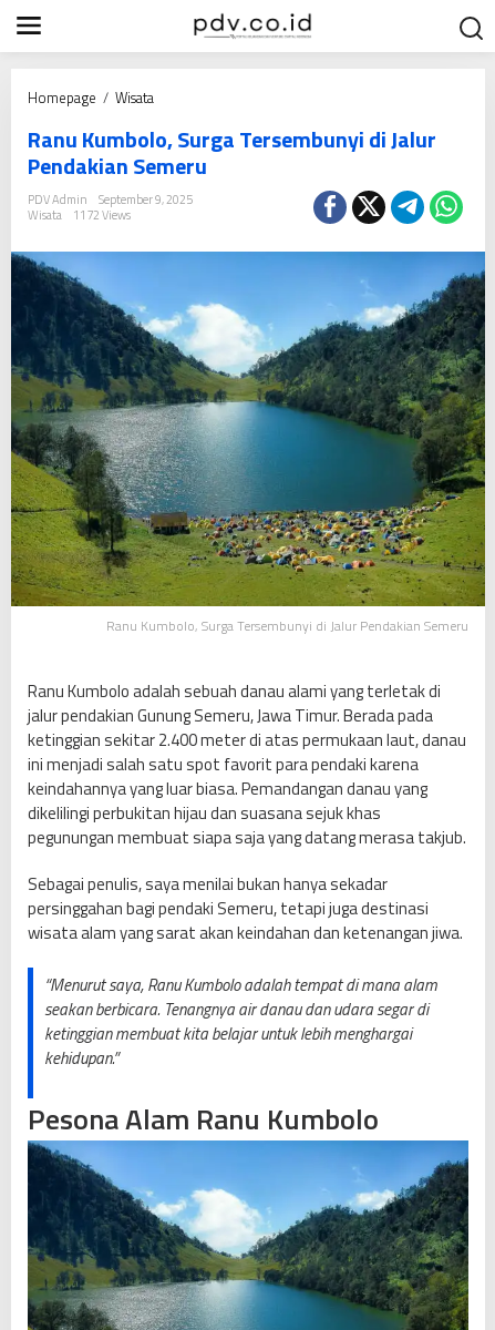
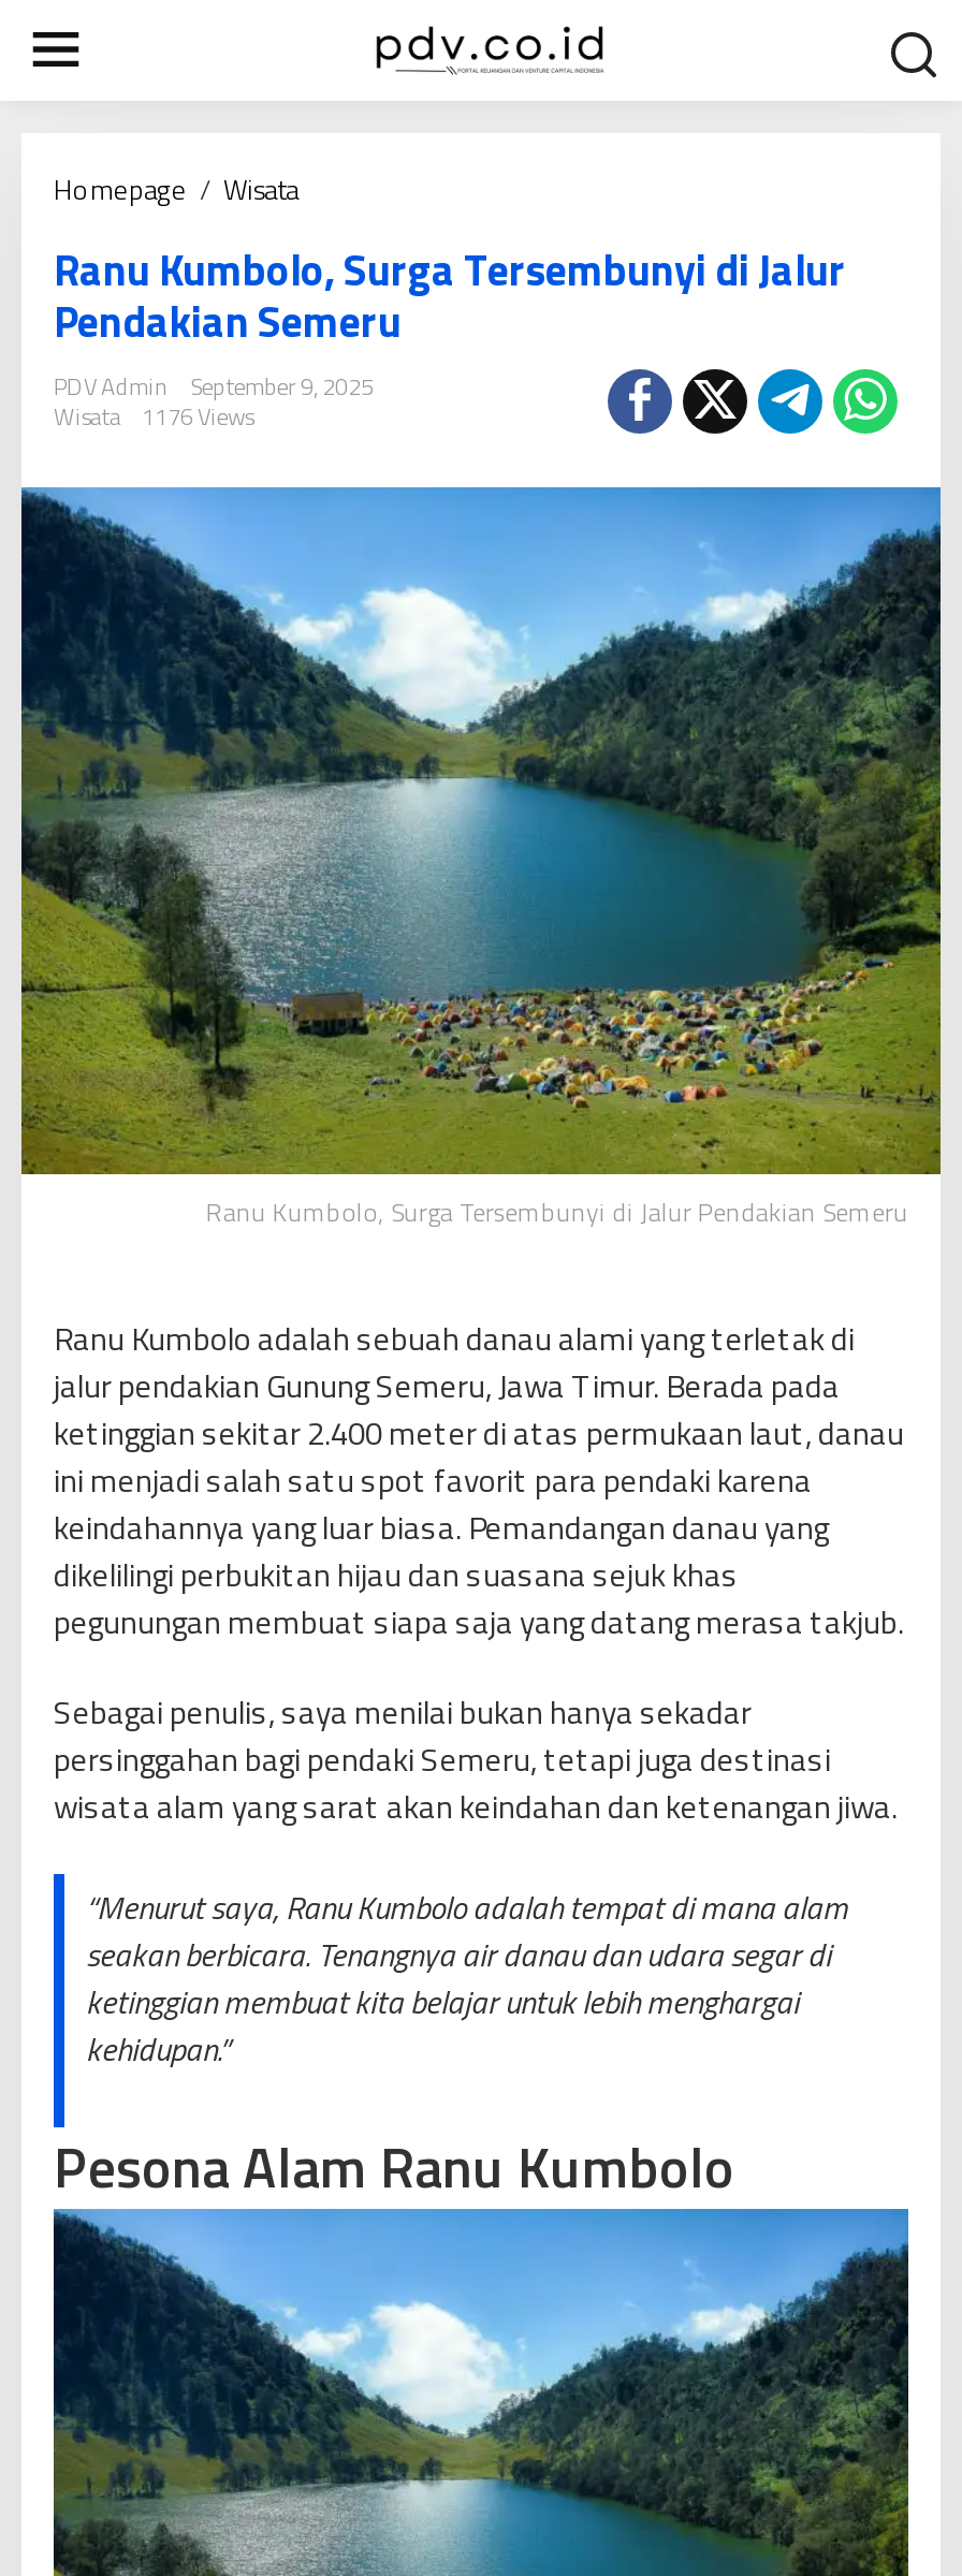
- 1172 Views
+ 1176 Views
